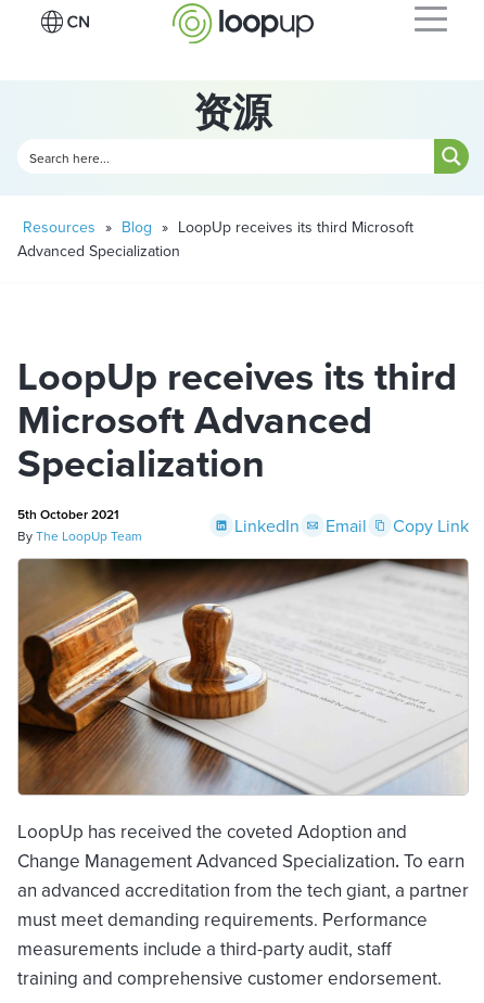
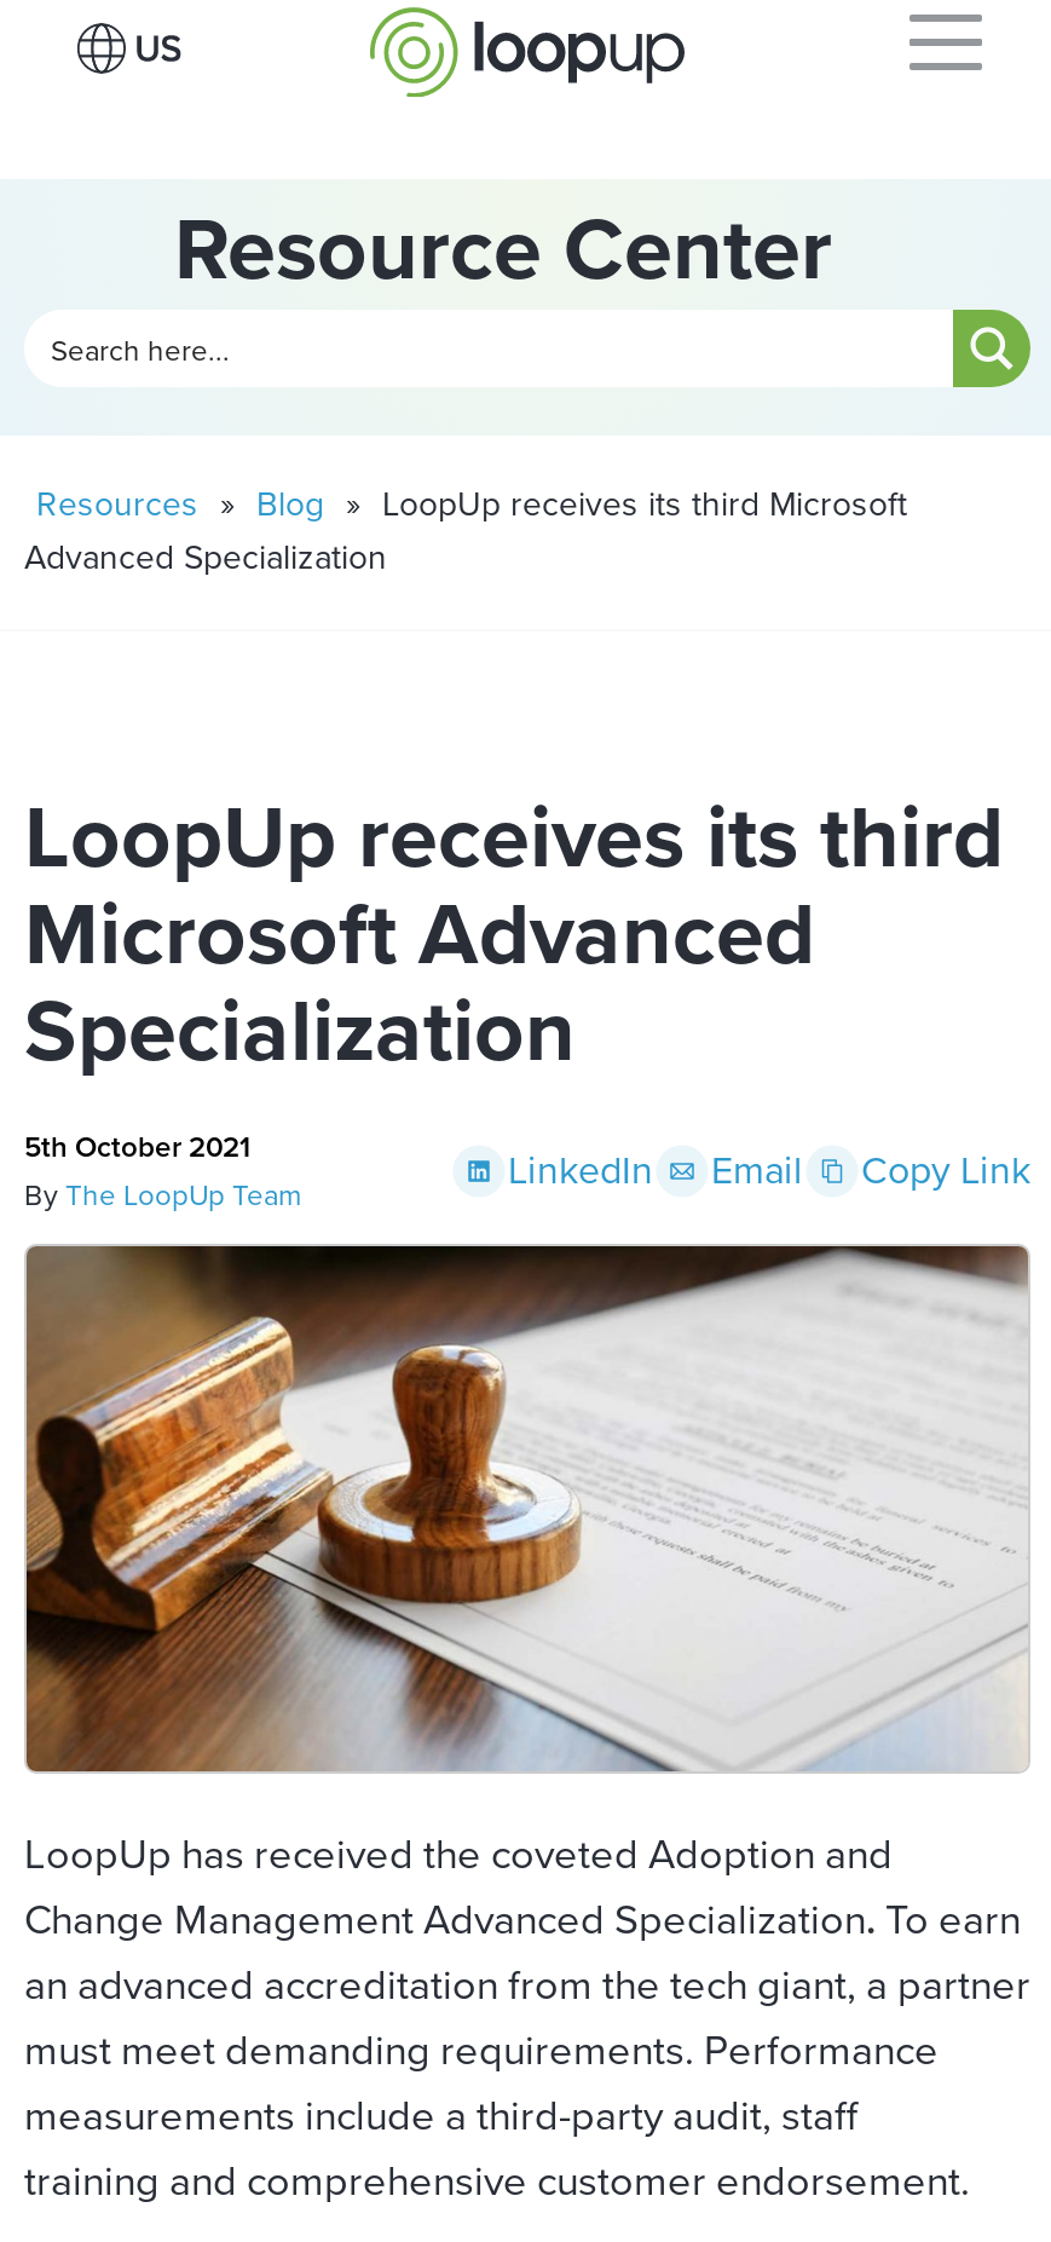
- 资源
+ Resource Center
